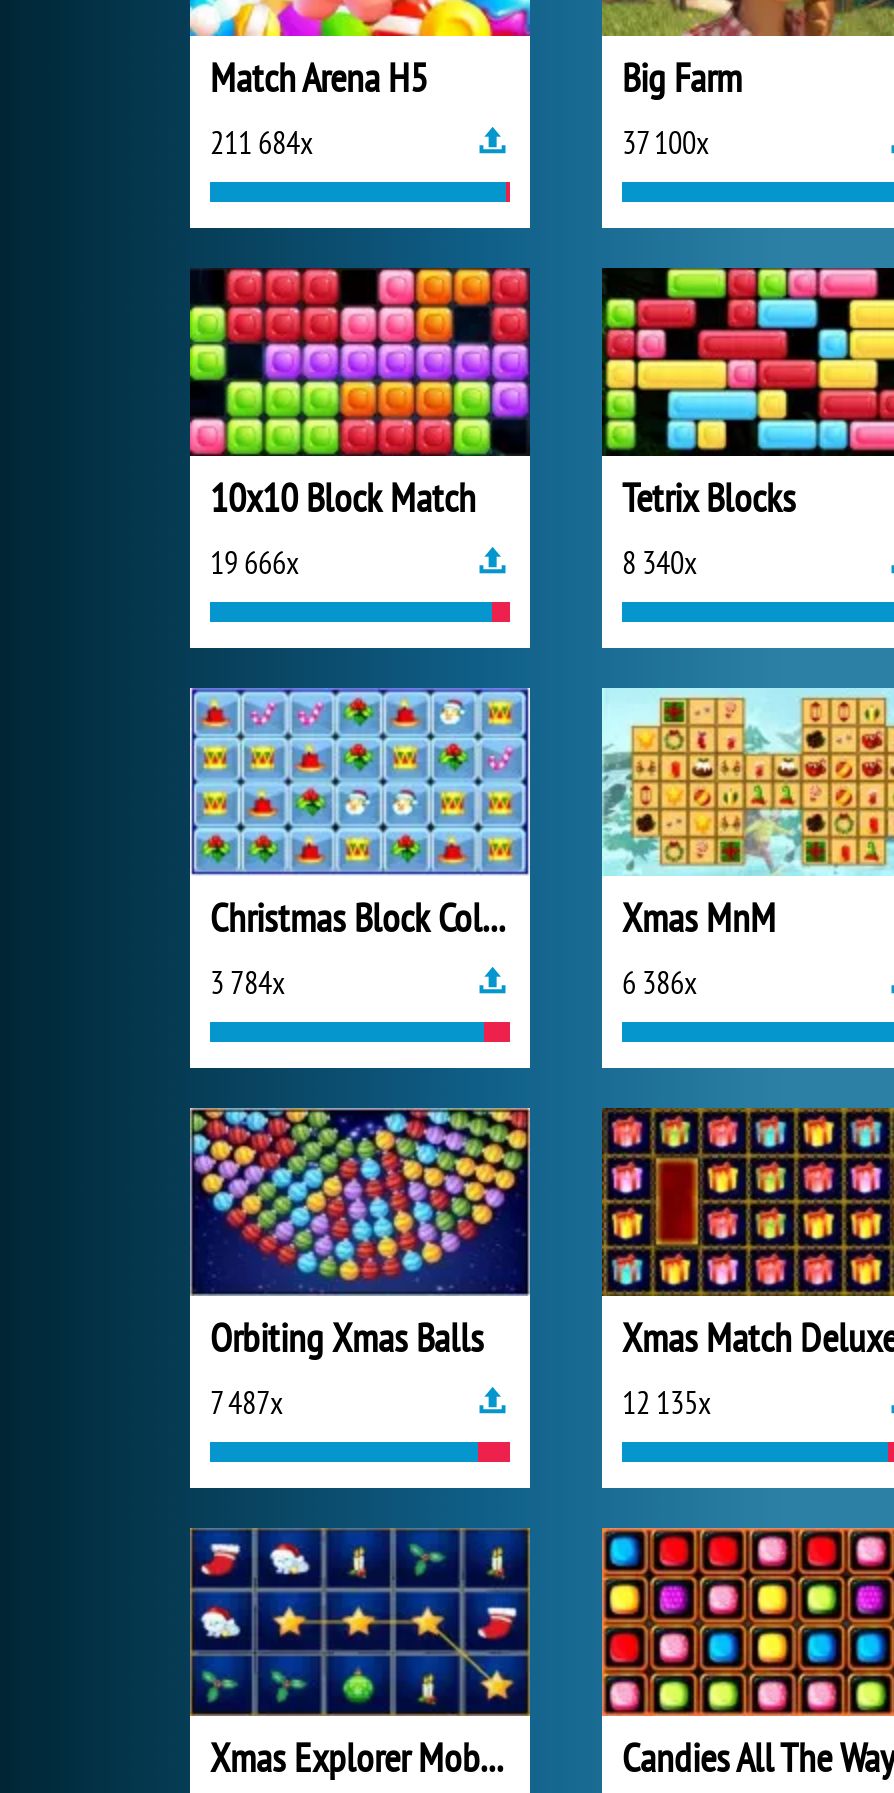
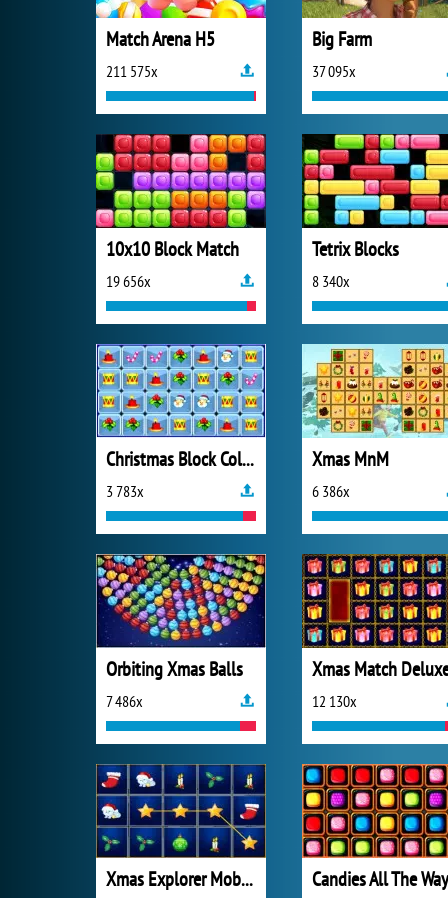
- 211 684x
+ 211 575x

- 37 100x
+ 37 095x

- 19 666x
+ 19 656x

- 3 784x
+ 3 783x

- 7 487x
+ 7 486x

- 12 135x
+ 12 130x
